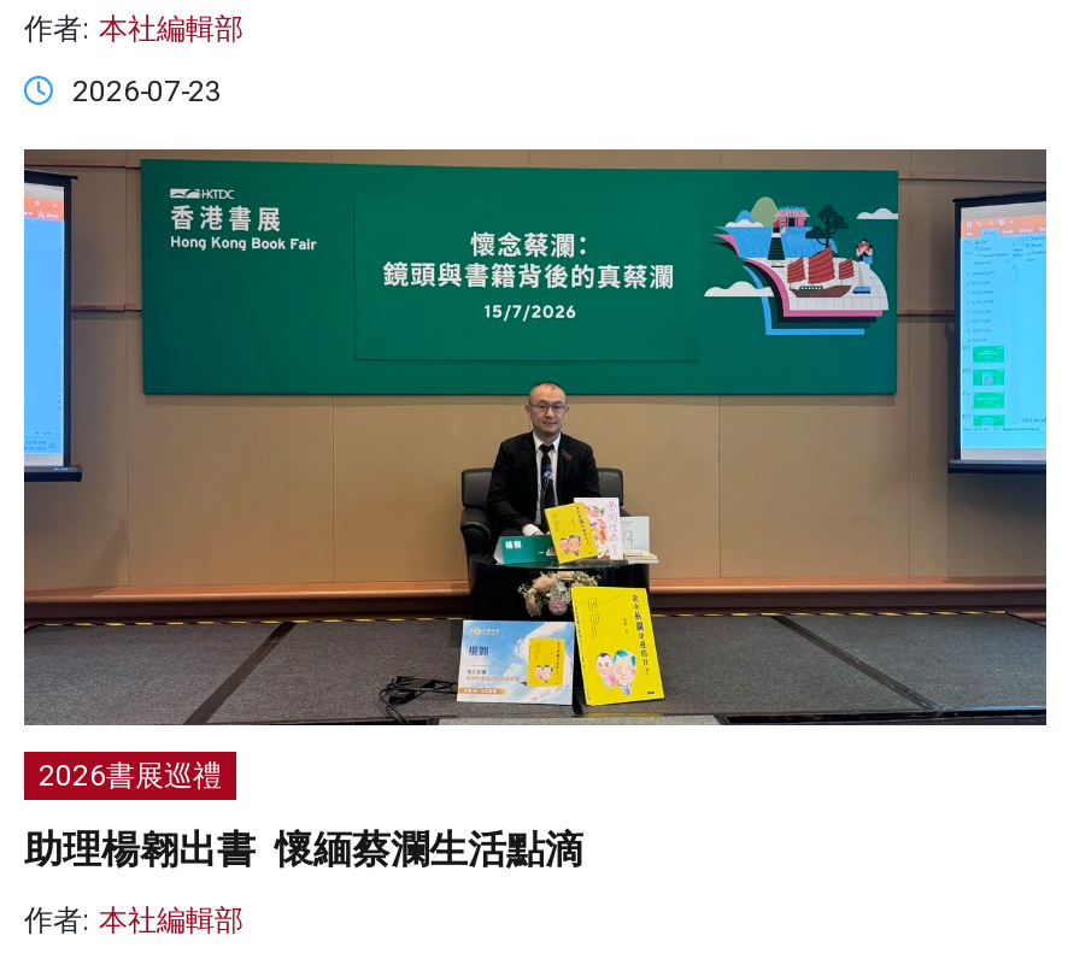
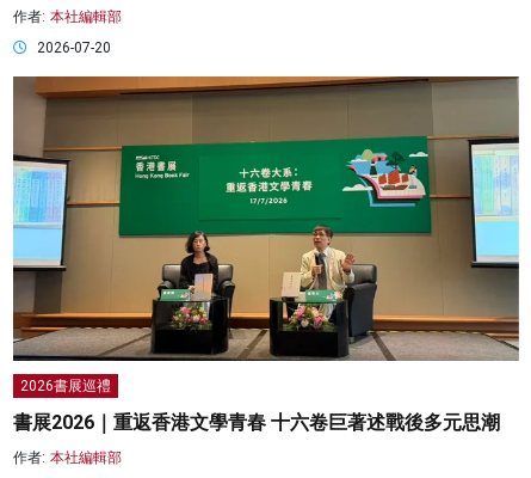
- 2026-07-23
+ 2026-07-20

- [image]
+ [image]

- 助理楊翱出書 懷緬蔡瀾生活點滴
+ 書展2026｜重返香港文學青春 十六卷巨著述戰後多元思潮
